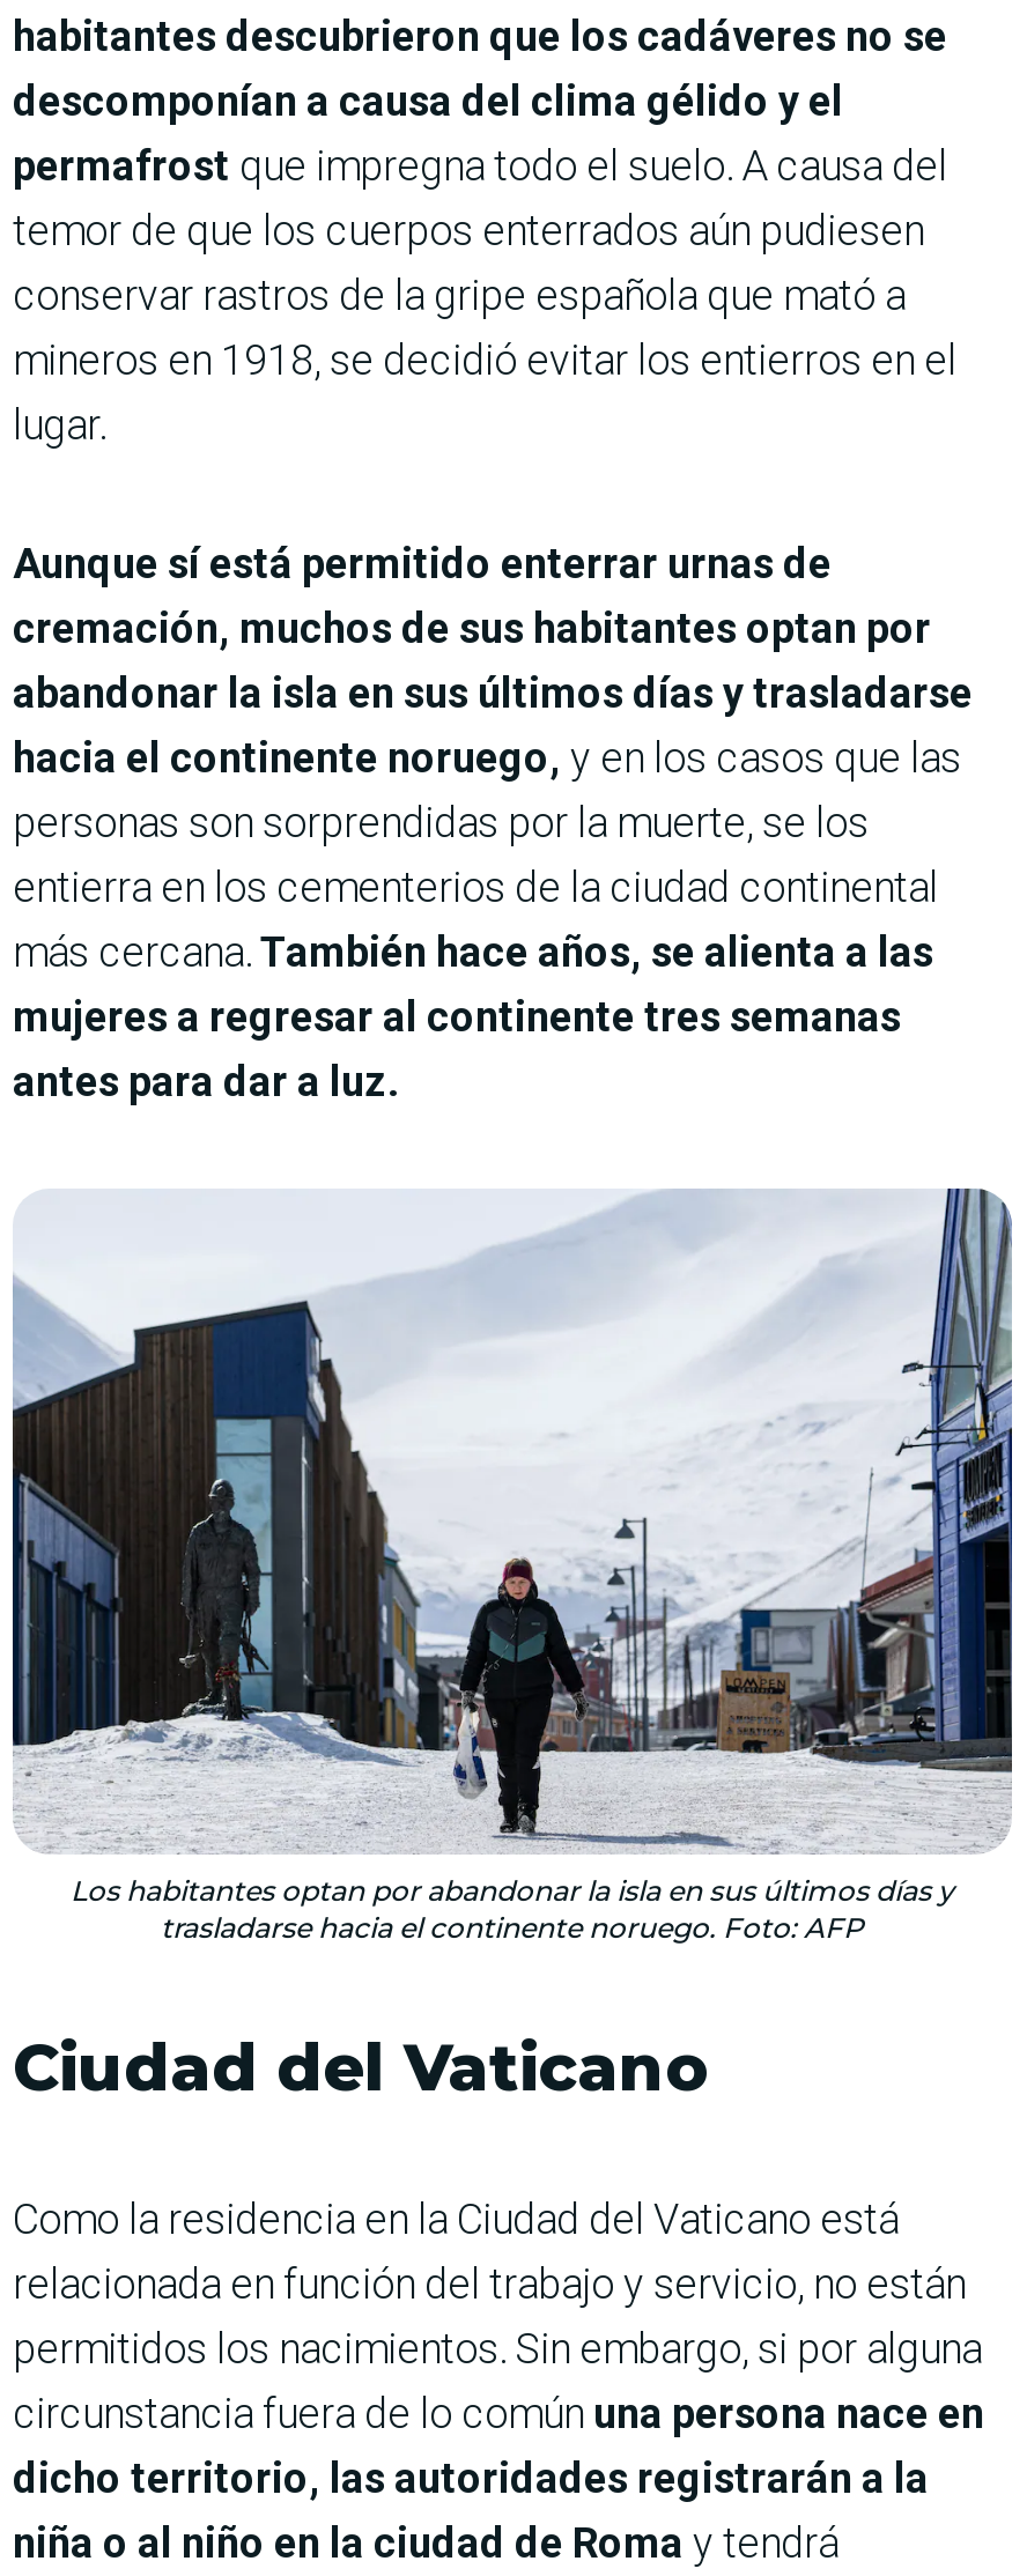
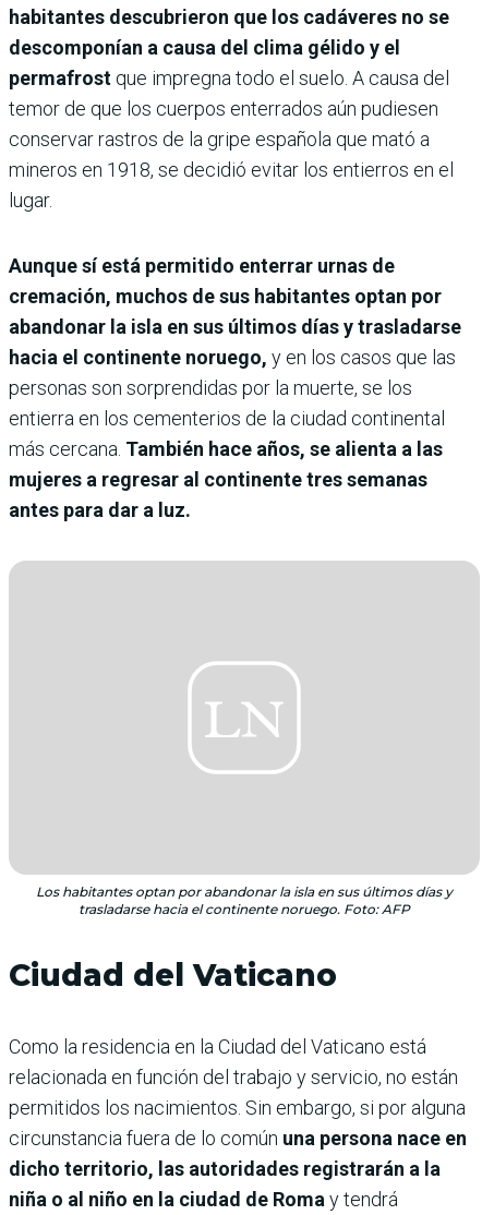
- [image]
